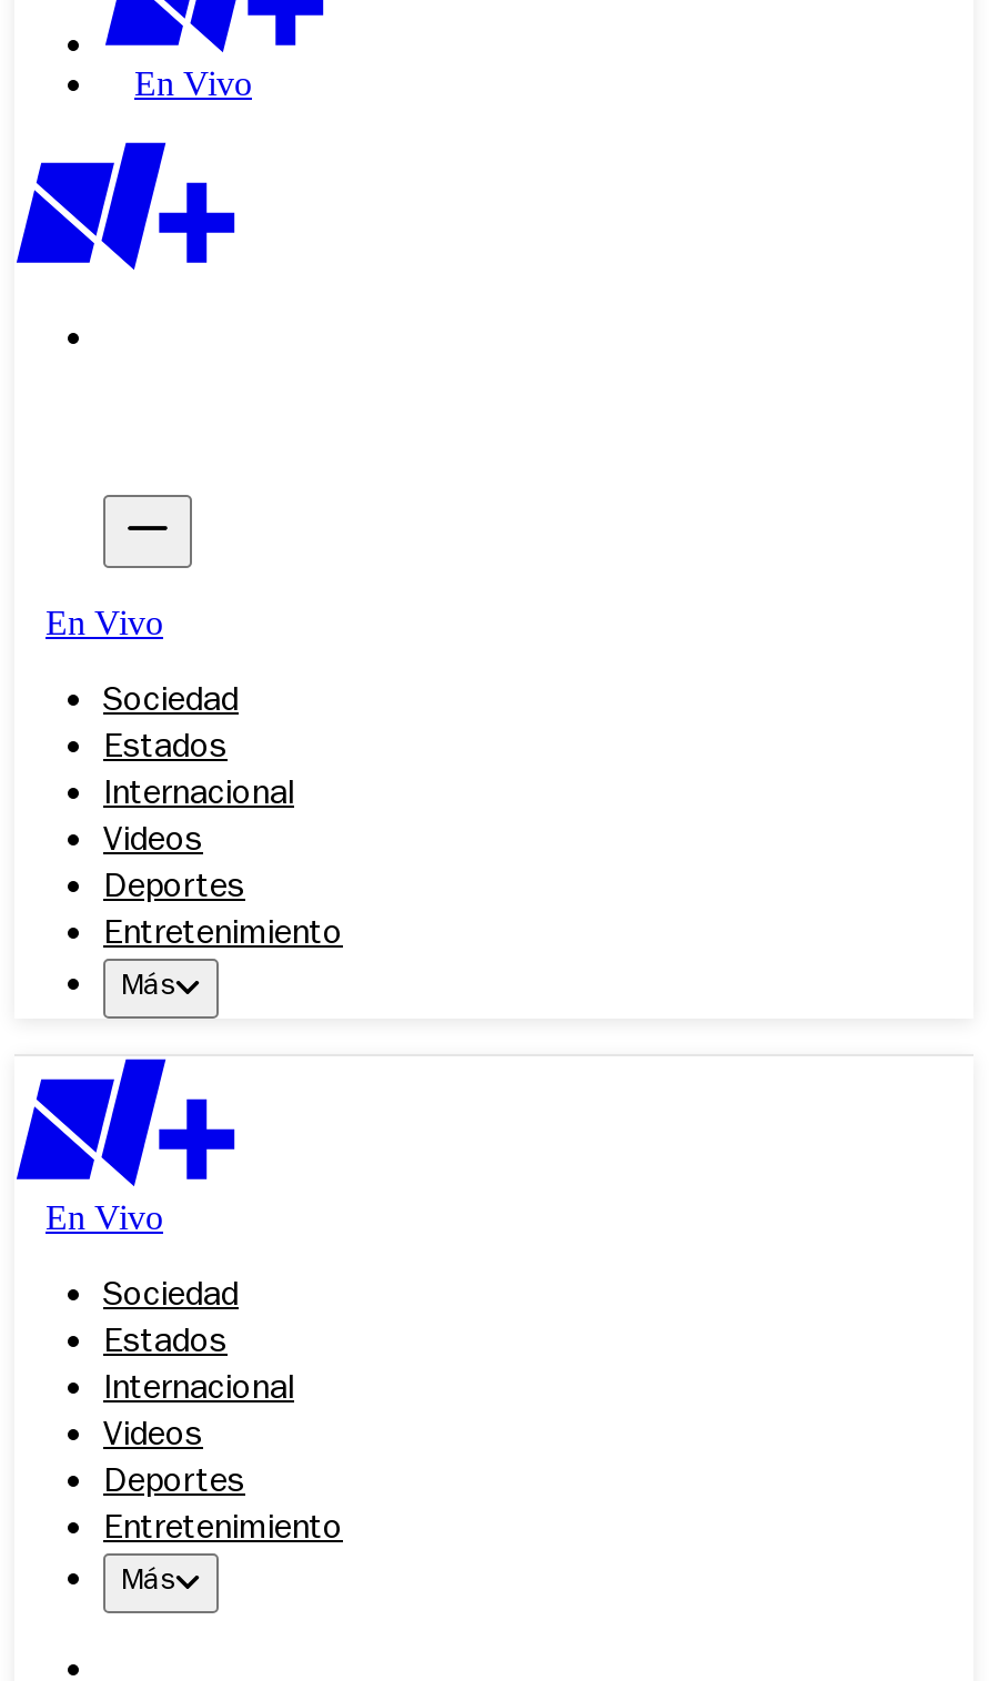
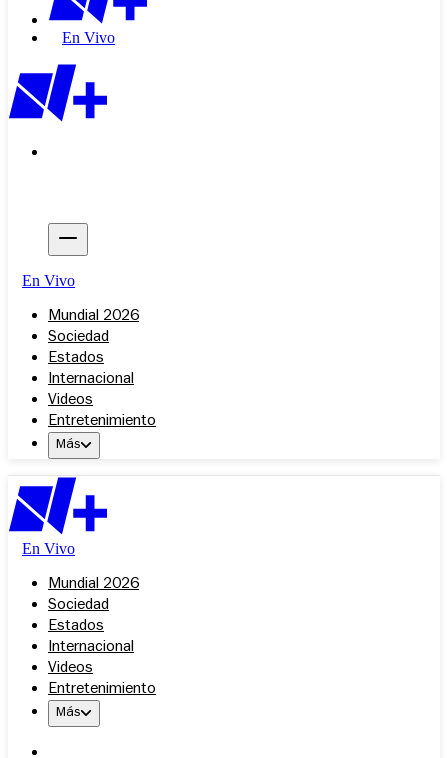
+ Mundial 2026

moved down: Sociedad | Estados | Internacional | Videos

- Deportes

+ Mundial 2026

moved down: Sociedad | Estados | Internacional | Videos

- Deportes
